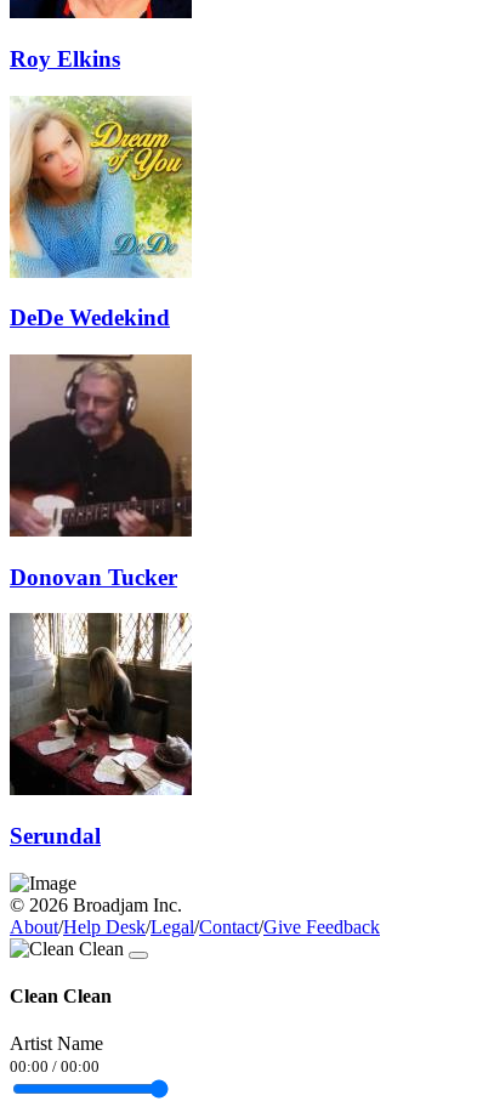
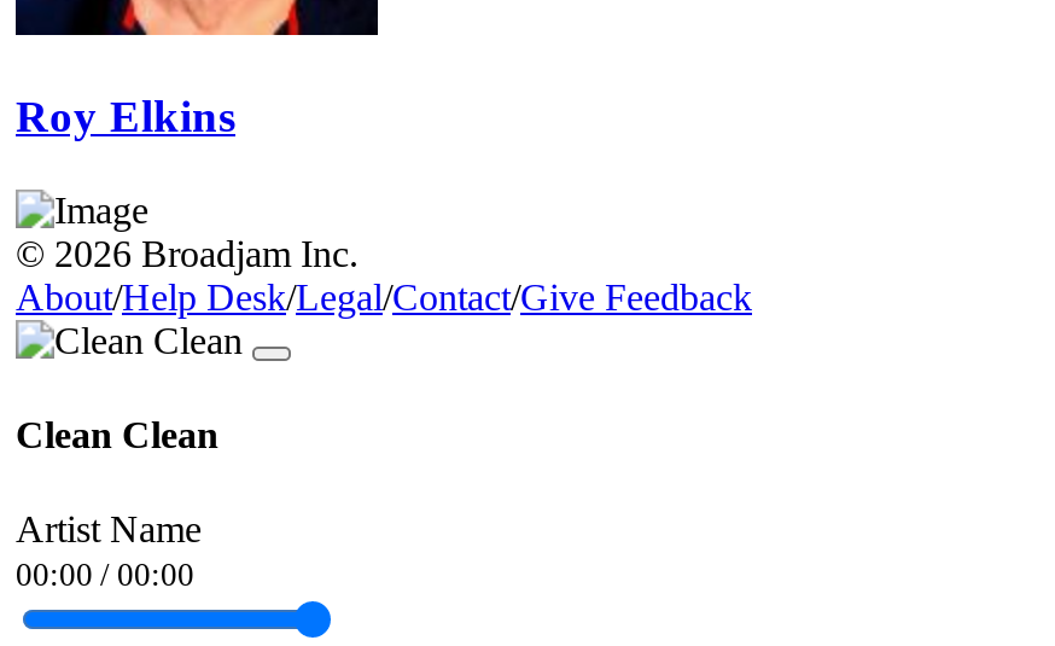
- [image]
- DeDe Wedekind

- [image]
- Donovan Tucker

- [image]
- Serundal
